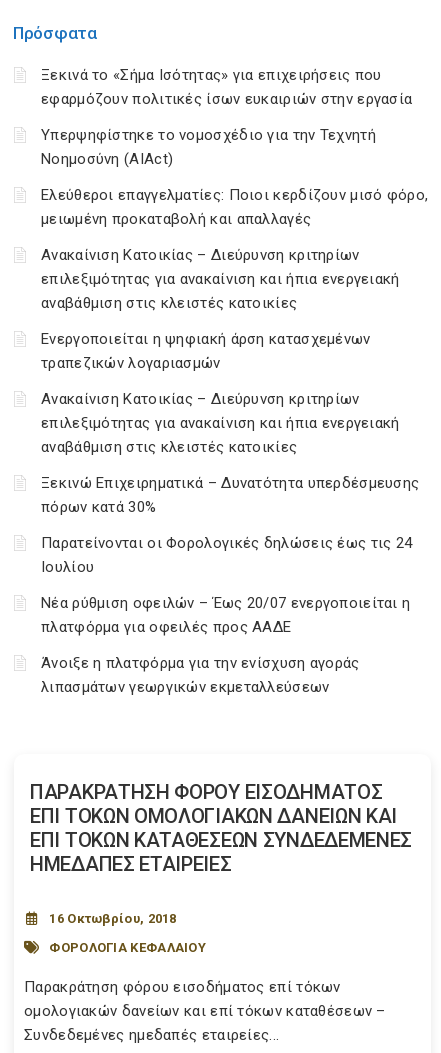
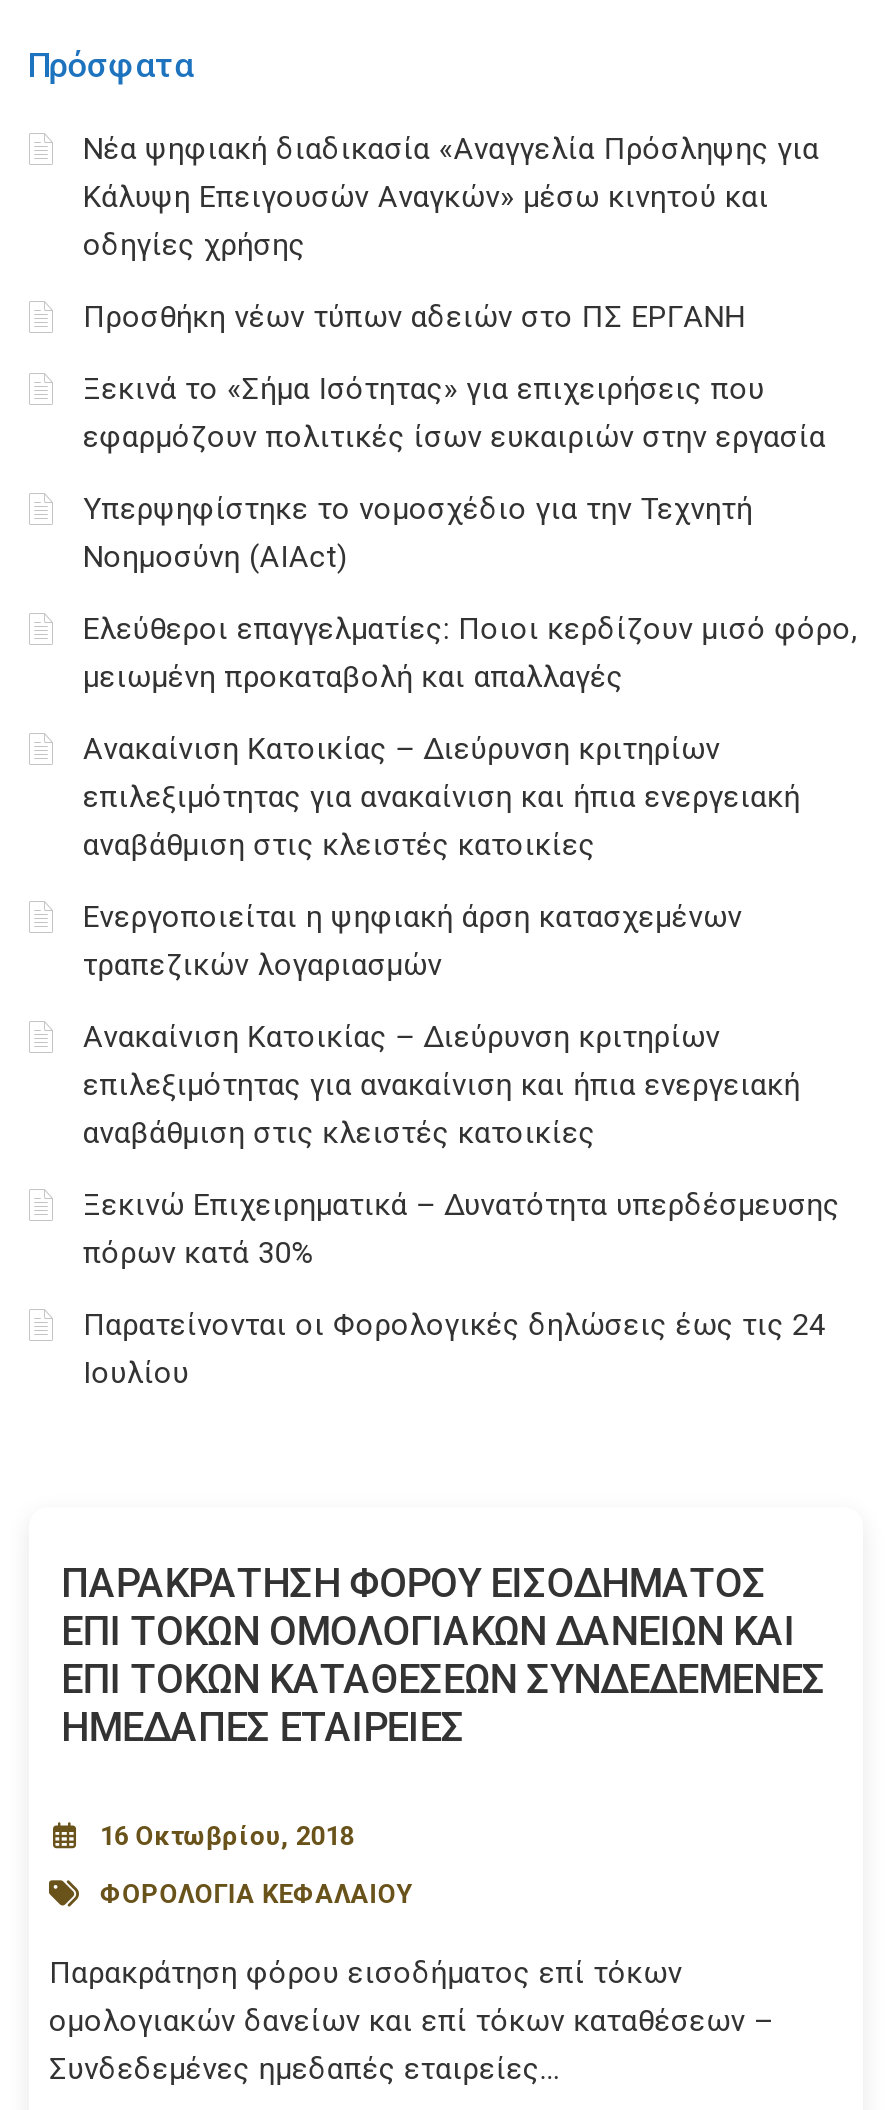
+ Νέα ψηφιακή διαδικασία «Αναγγελία Πρόσληψης για
+ Κάλυψη Επειγουσών Αναγκών» μέσω κινητού και
+ οδηγίες χρήσης
+ Προσθήκη νέων τύπων αδειών στο ΠΣ ΕΡΓΑΝΗ

moved down: Ξεκινά το «Σήμα Ισότητας» για επιχειρήσεις που | εφαρμόζουν πολιτικές ίσων ευκαιριών στην εργασία | Υπερψηφίστηκε το νομοσχέδιο για την Τεχνητή | ... | Παρατείνονται οι Φορολογικές δηλώσεις έως τις 24 | Ιουλίου

- Νέα ρύθμιση οφειλών – Έως 20/07 ενεργοποιείται η
- πλατφόρμα για οφειλές προς ΑΑΔΕ
- Άνοιξε η πλατφόρμα για την ενίσχυση αγοράς
- λιπασμάτων γεωργικών εκμεταλλεύσεων
